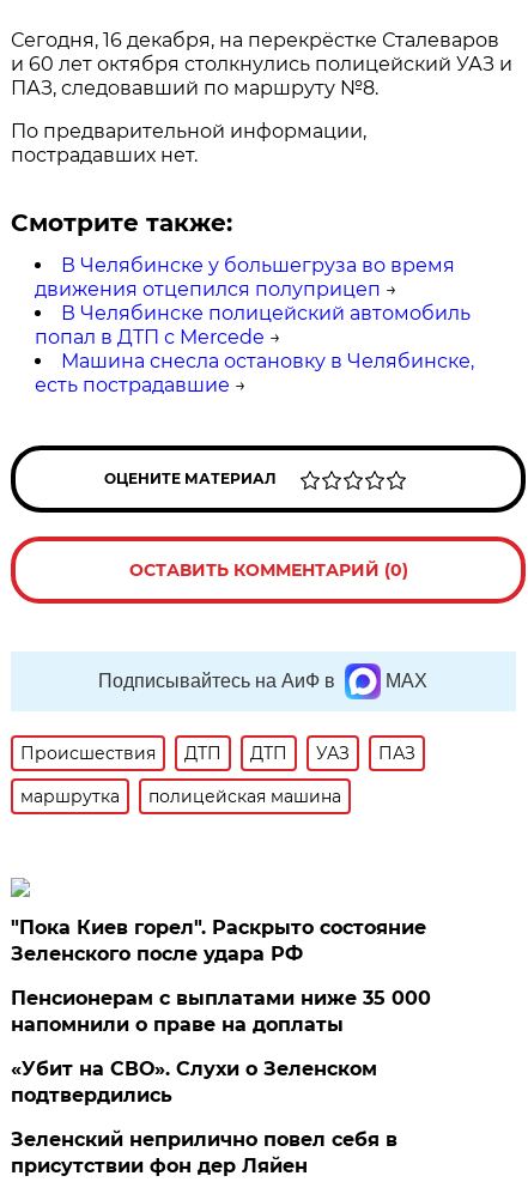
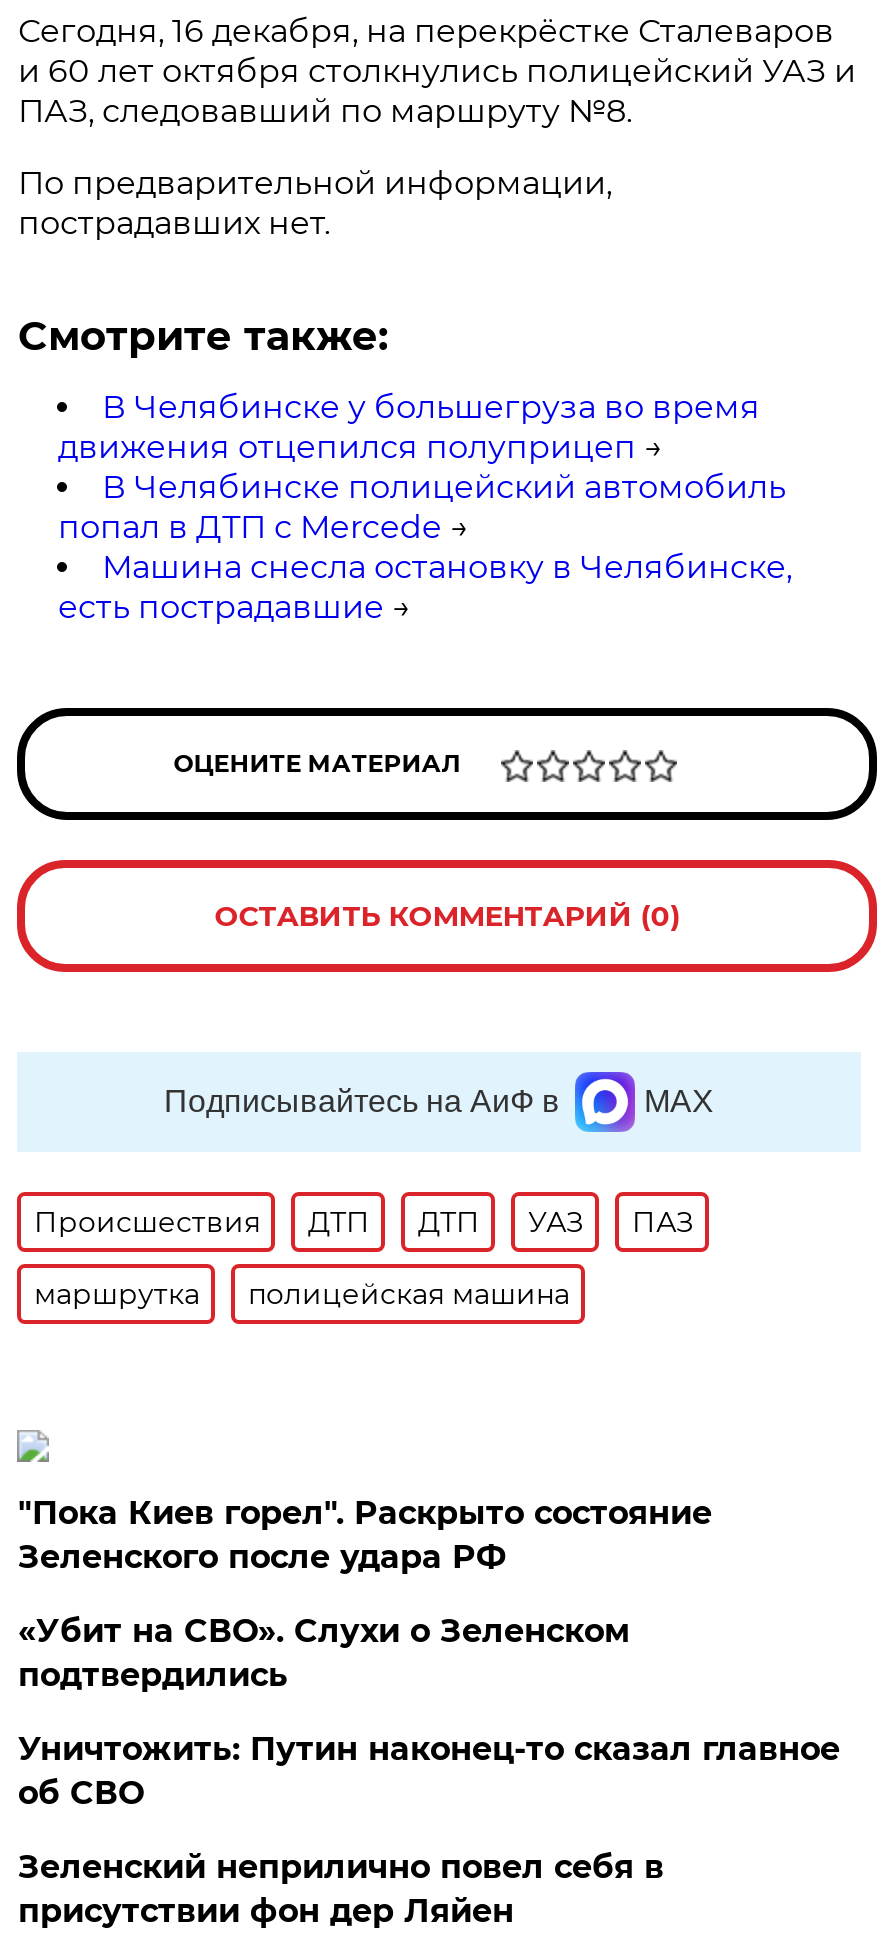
- Пенсионерам с выплатами ниже 35 000
- напомнили о праве на доплаты

moved up: «Убит на СВО». Слухи о Зеленском | подтвердились

+ Уничтожить: Путин наконец-то сказал главное
+ об СВО
